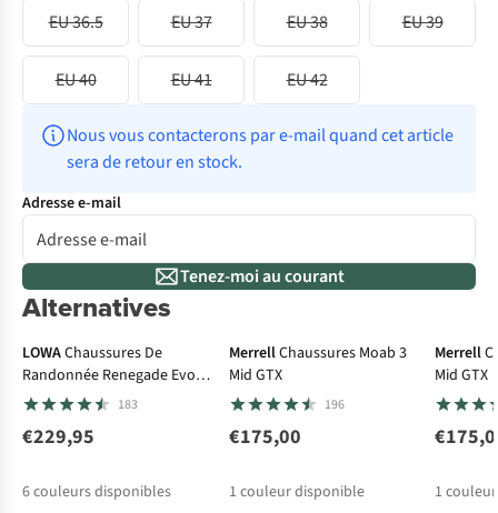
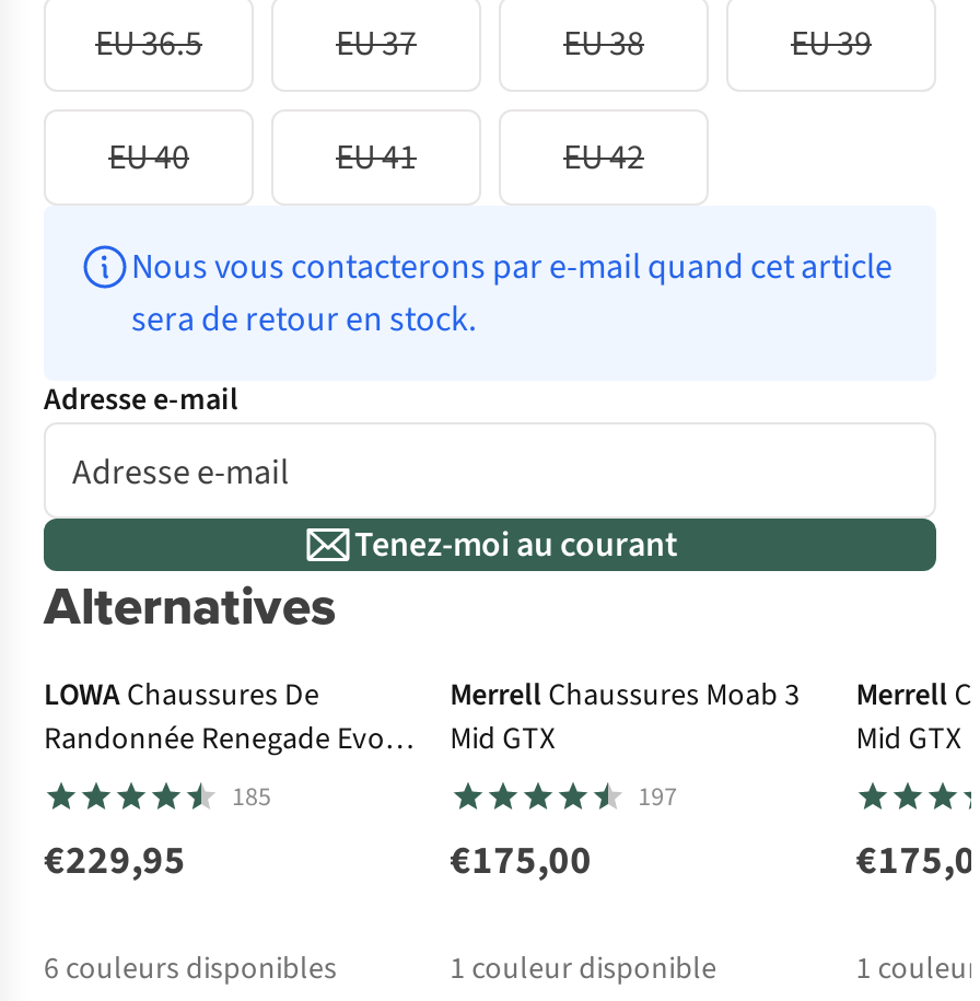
- 183
+ 185

- 196
+ 197
